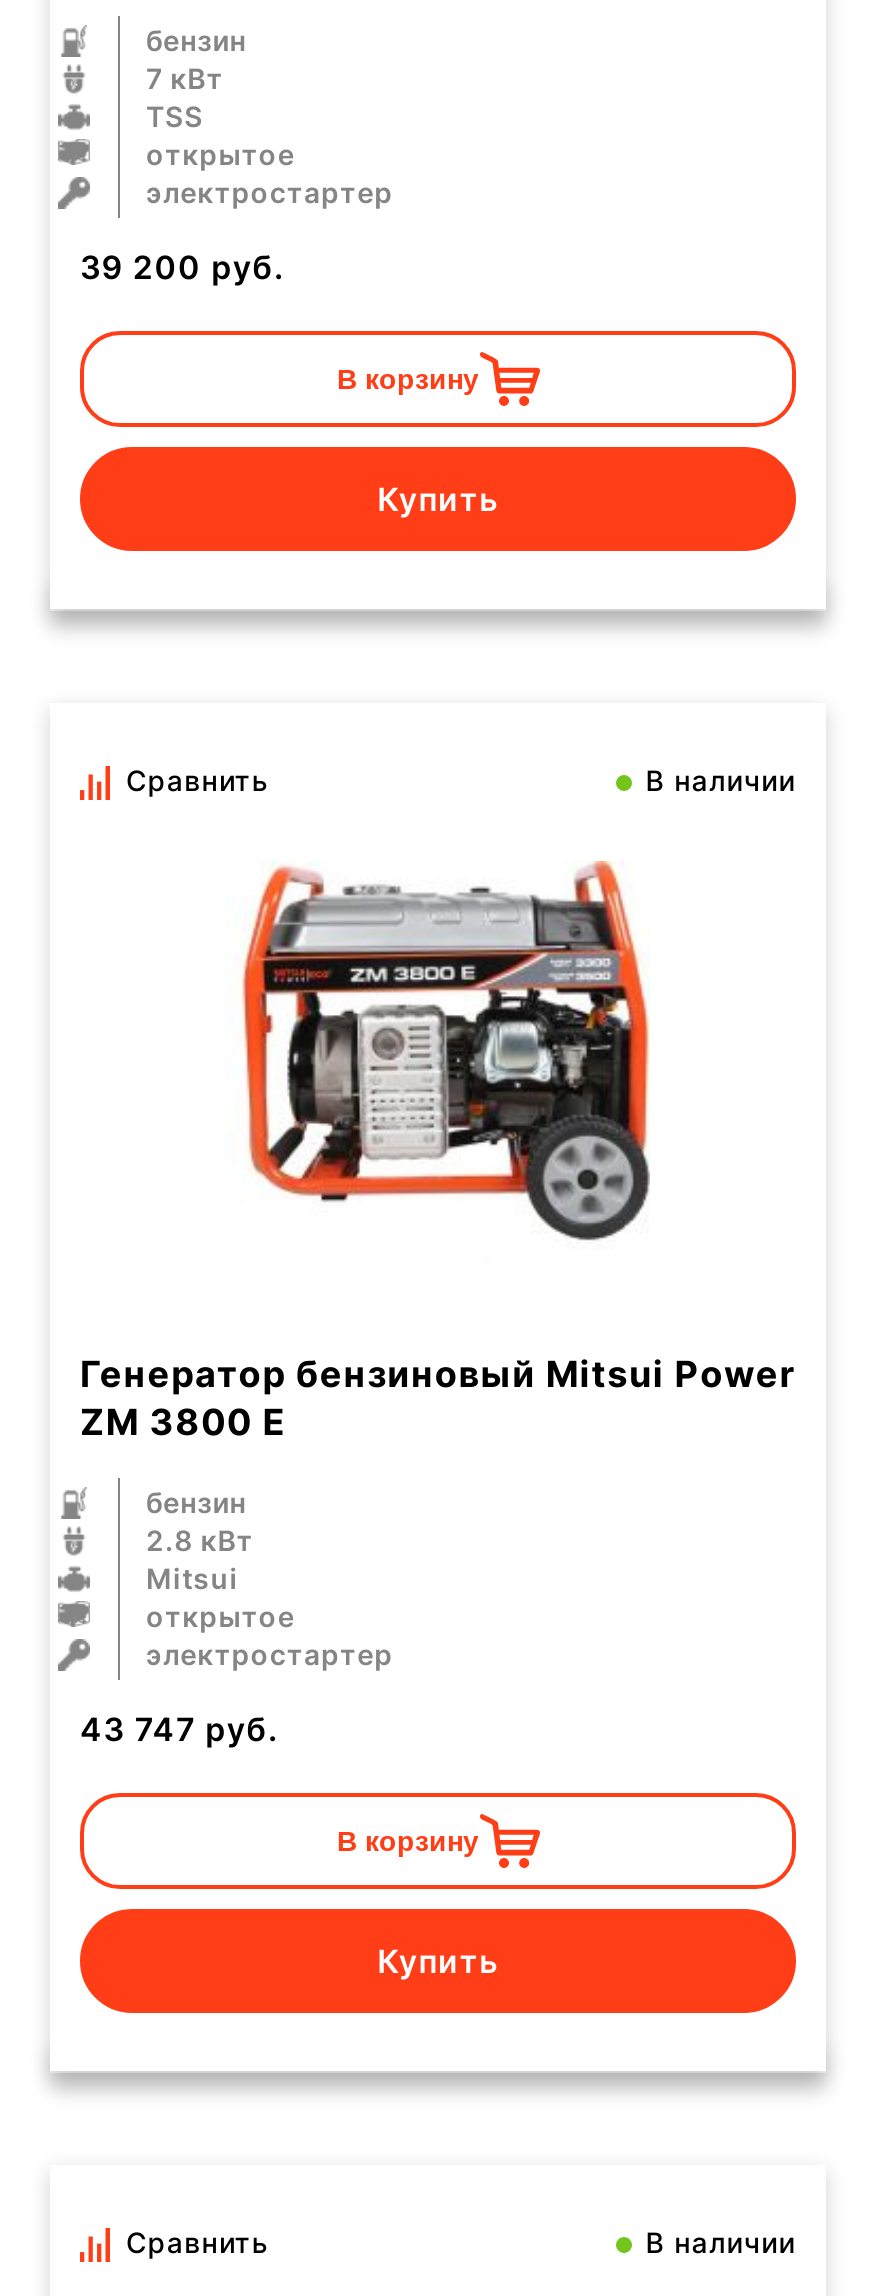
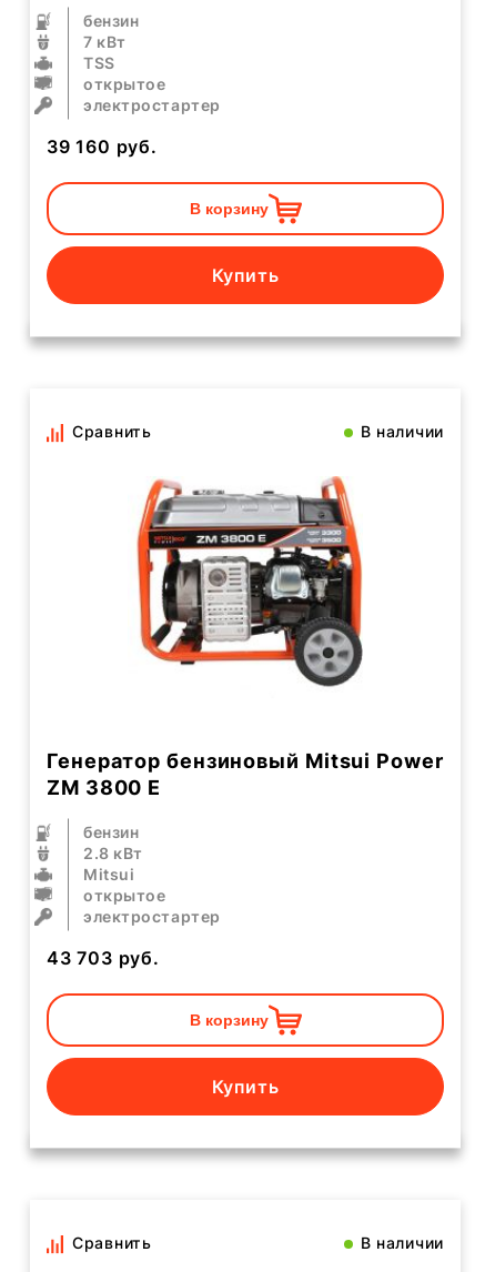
- 39 200 руб.
+ 39 160 руб.

- 43 747 руб.
+ 43 703 руб.
